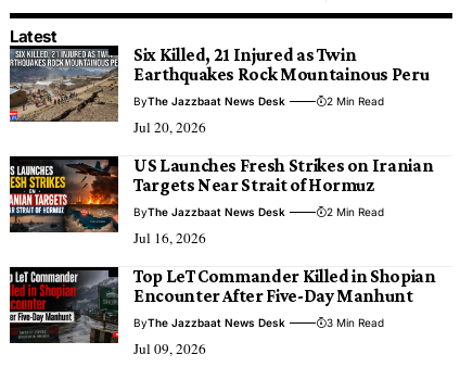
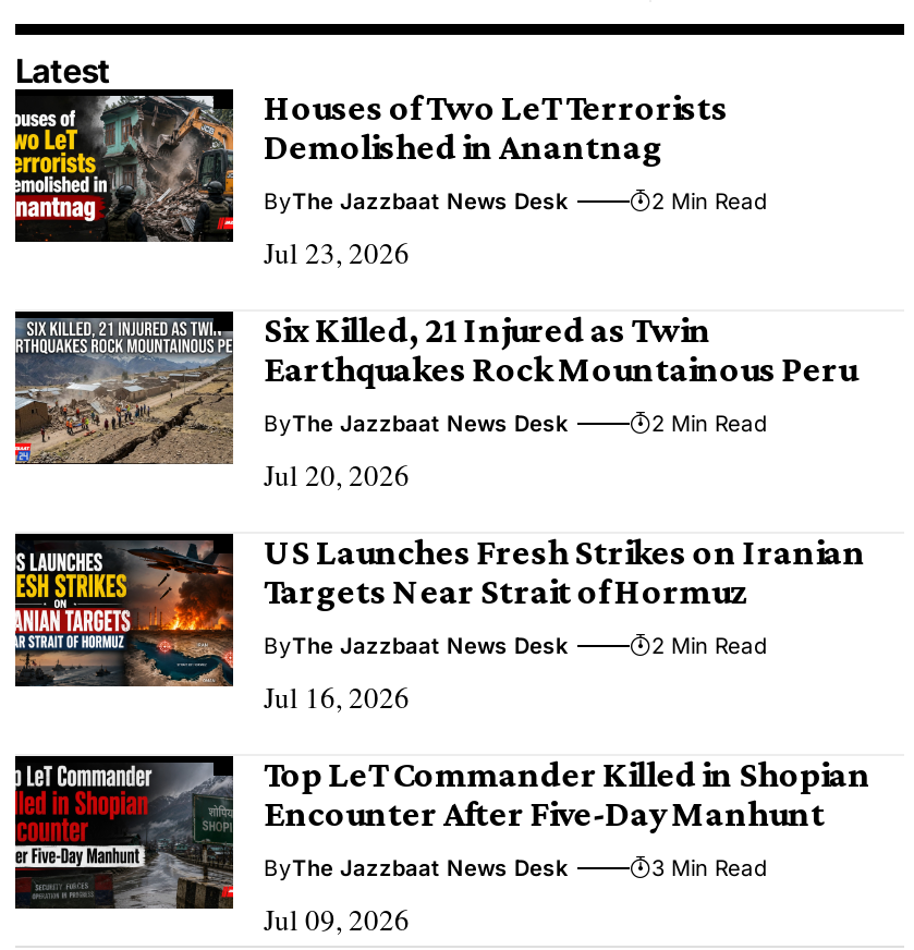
+ [image]
+ Houses of Two LeT Terrorists
+ Demolished in Anantnag
+ ByThe Jazzbaat News Desk
+ 2 Min Read
+ Jul 23, 2026
